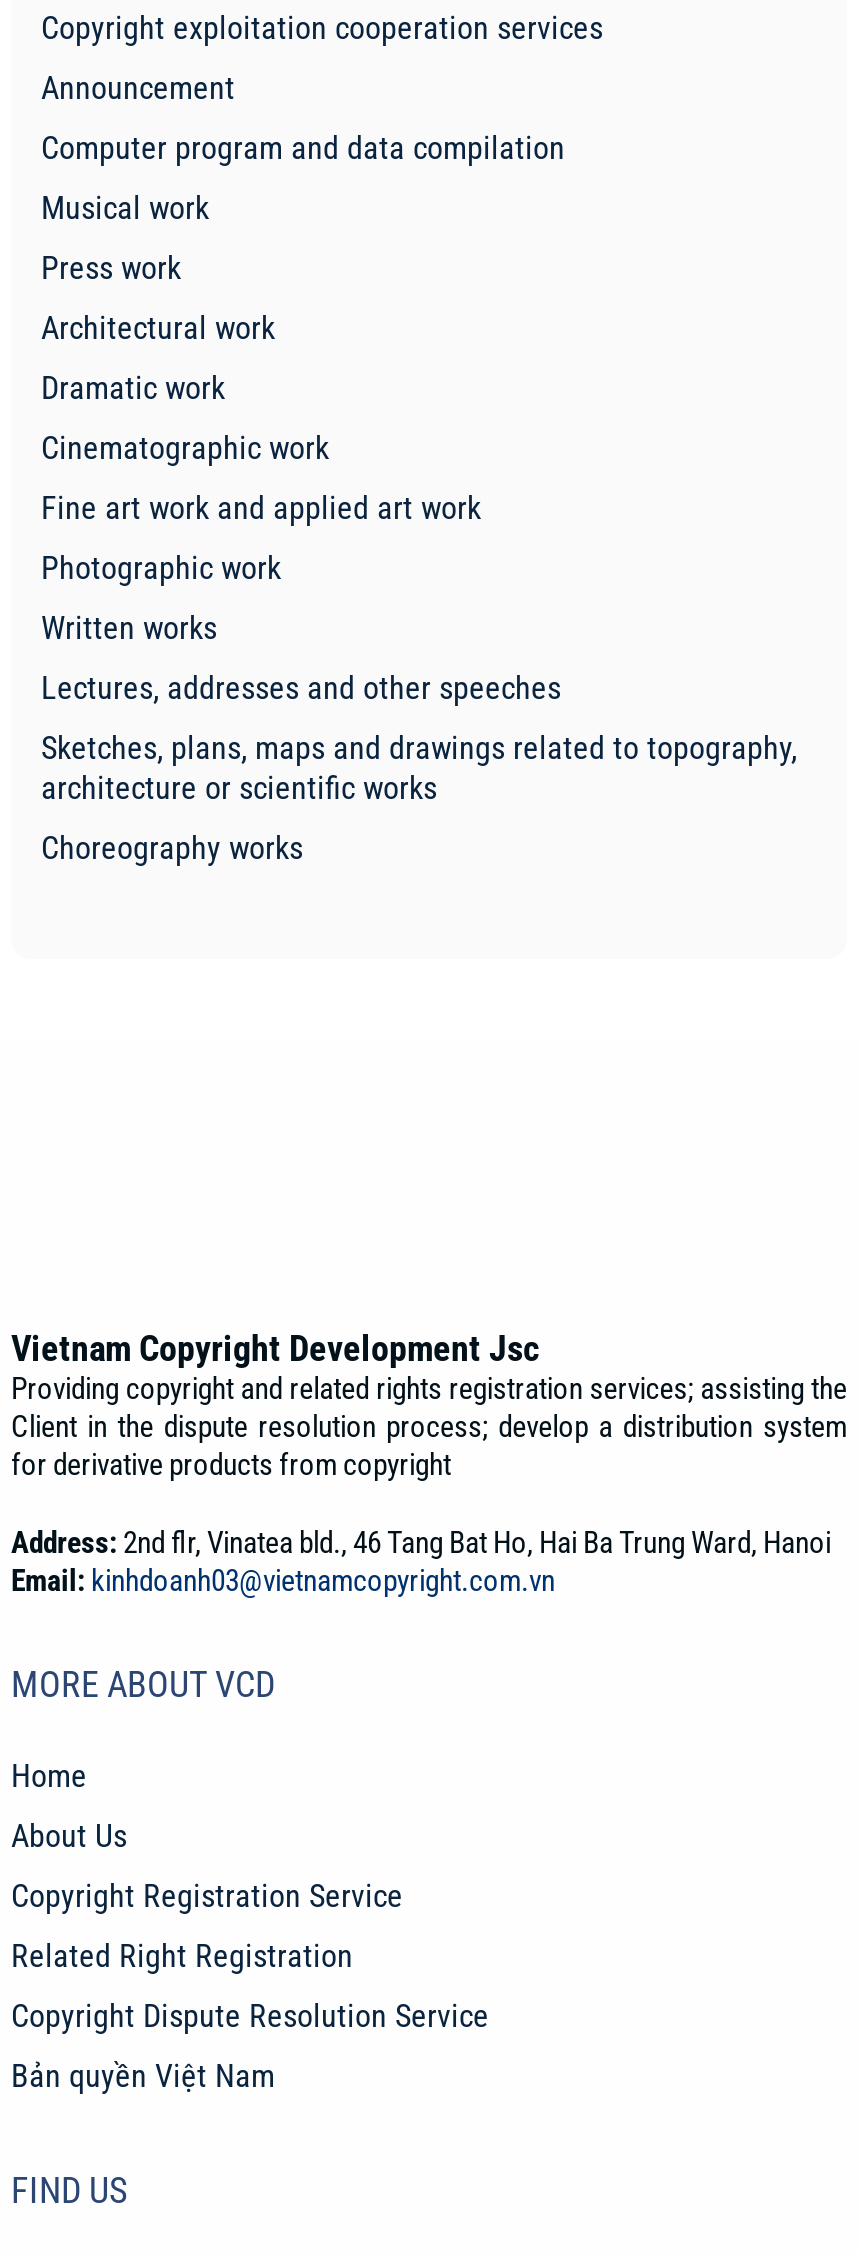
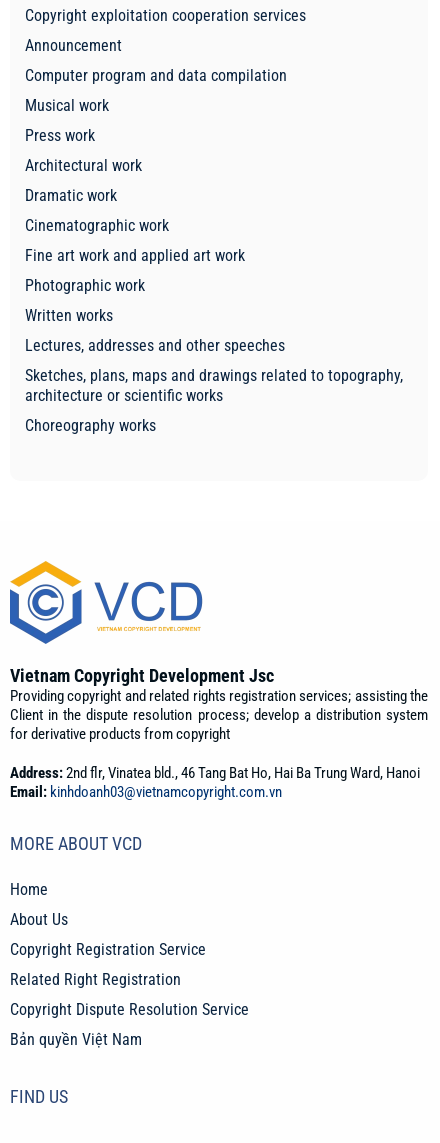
+ [image]

+ [image]
